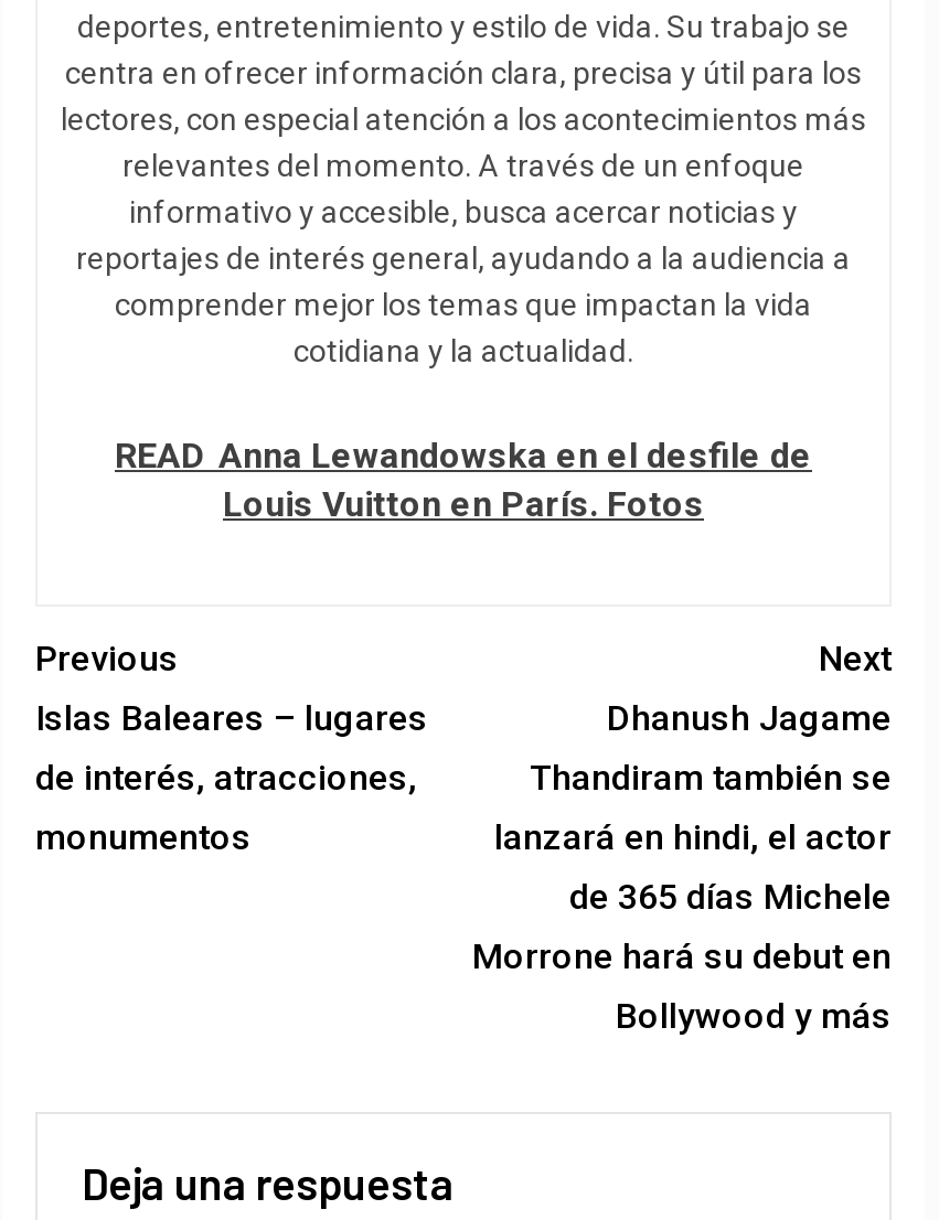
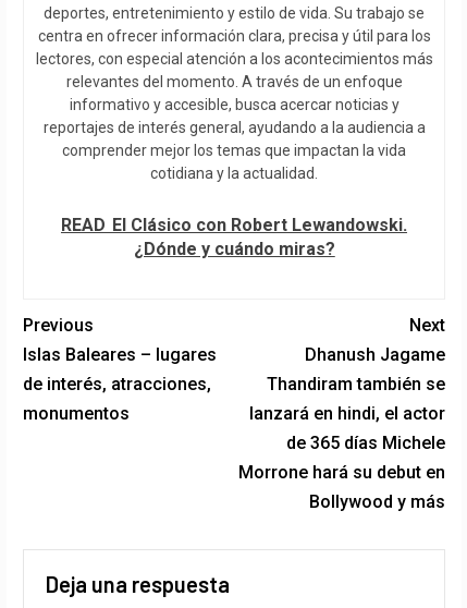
- READ Anna Lewandowska en el desfile de
- Louis Vuitton en París. Fotos
+ READ El Clásico con Robert Lewandowski.
+ ¿Dónde y cuándo miras?
